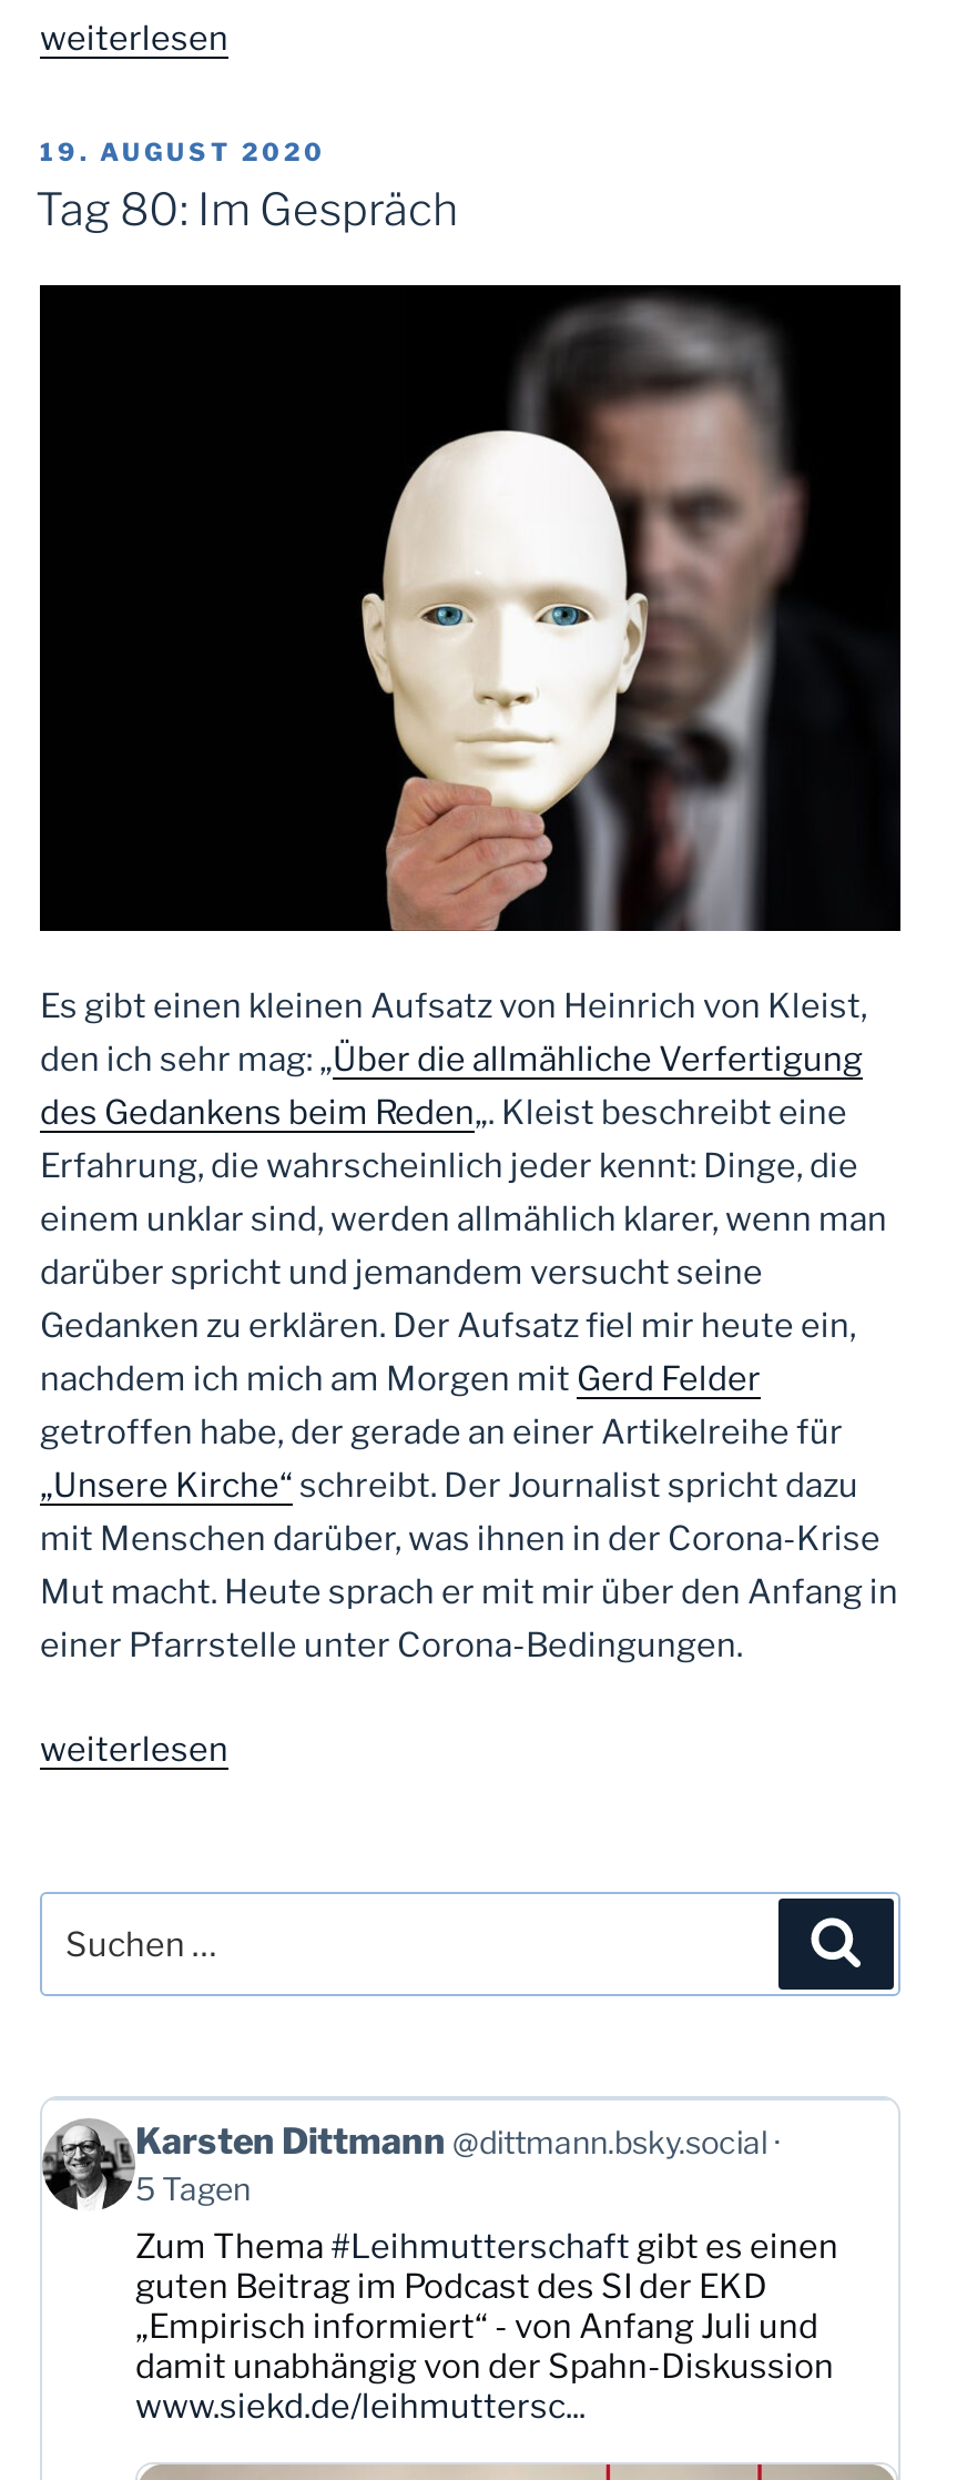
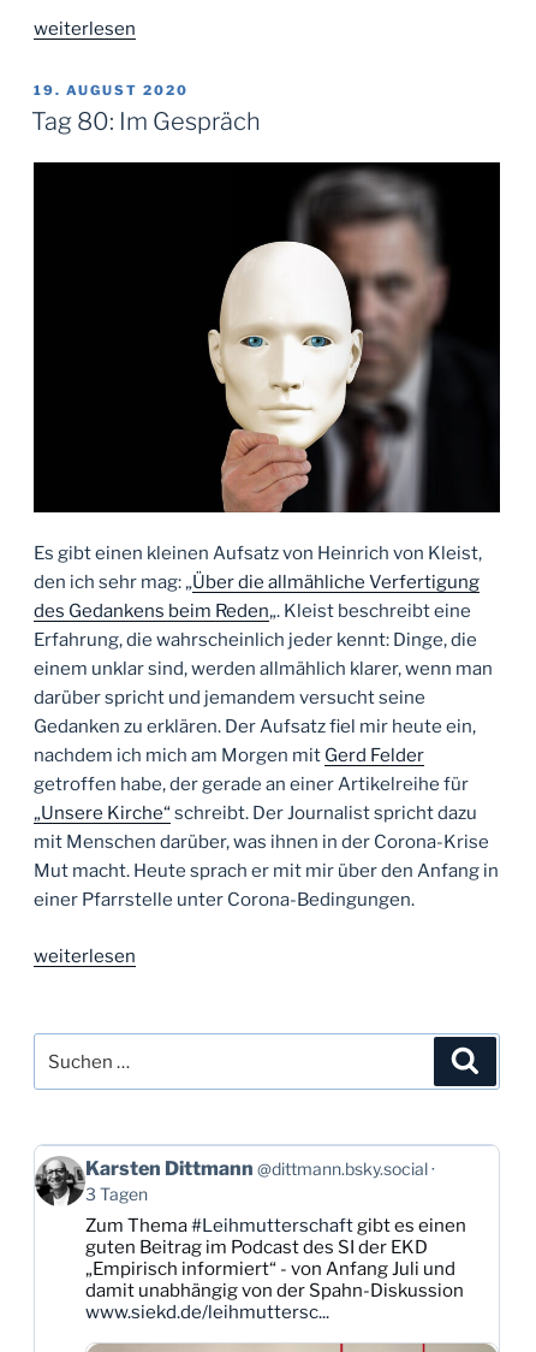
- 5 Tagen
+ 3 Tagen
